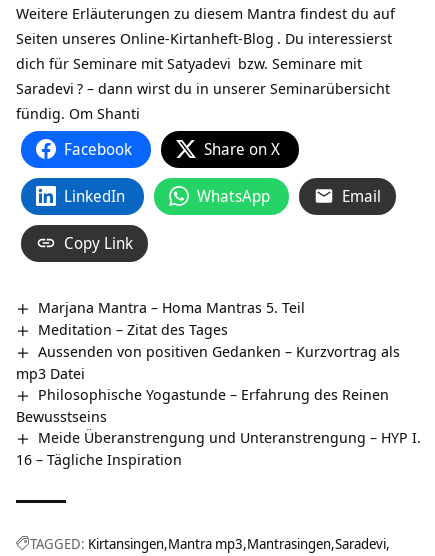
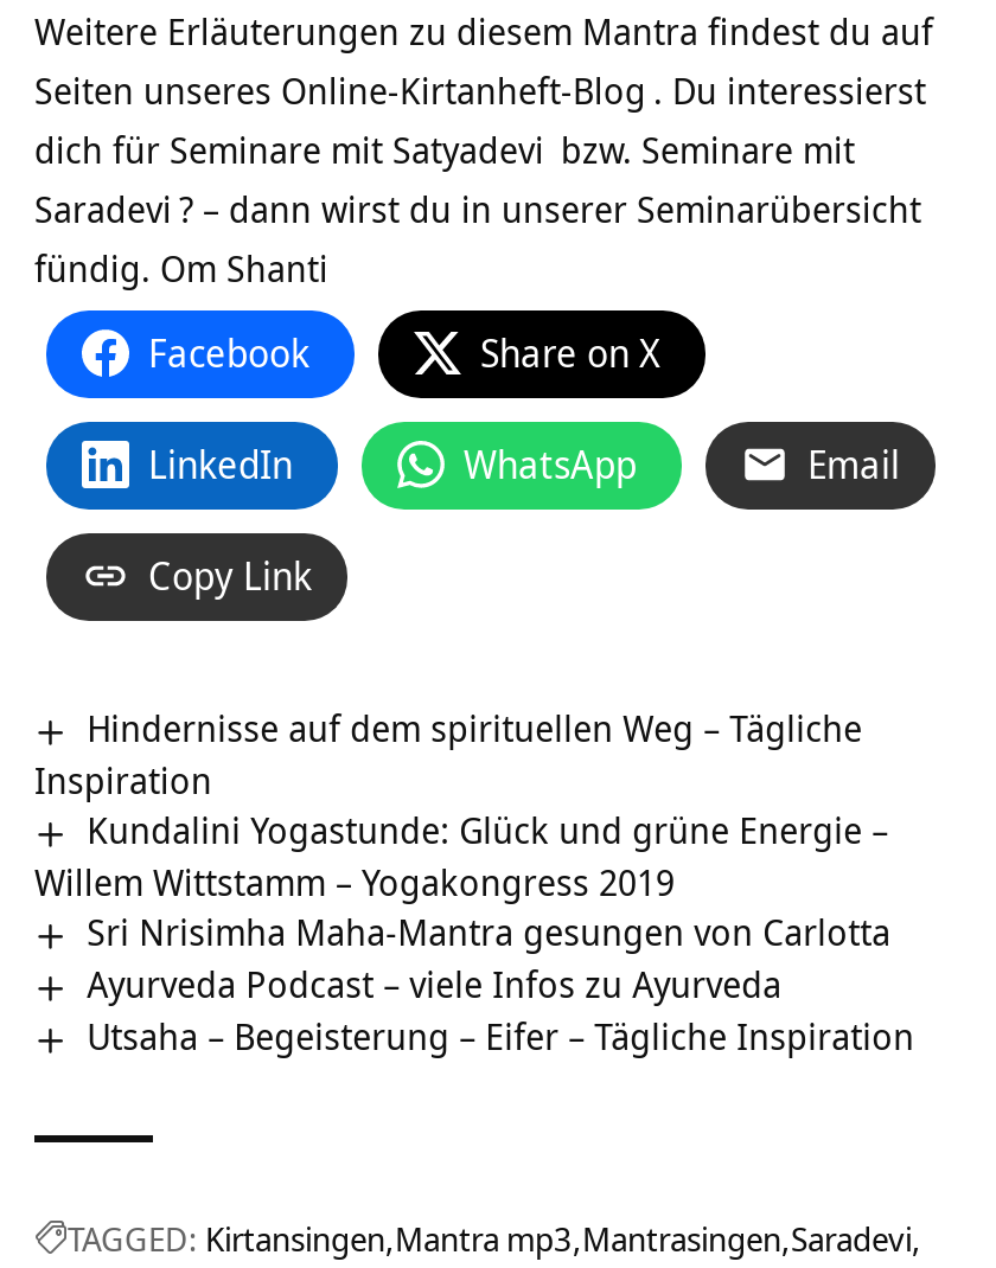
- Marjana Mantra – Homa Mantras 5. Teil
- Meditation – Zitat des Tages
- Aussenden von positiven Gedanken – Kurzvortrag als
- mp3 Datei
- Philosophische Yogastunde – Erfahrung des Reinen
- Bewusstseins
- Meide Überanstrengung und Unteranstrengung – HYP I.
- 16 – Tägliche Inspiration
+ Hindernisse auf dem spirituellen Weg – Tägliche
+ Inspiration
+ Kundalini Yogastunde: Glück und grüne Energie –
+ Willem Wittstamm – Yogakongress 2019
+ Sri Nrisimha Maha-Mantra gesungen von Carlotta
+ Ayurveda Podcast – viele Infos zu Ayurveda
+ Utsaha – Begeisterung – Eifer – Tägliche Inspiration
